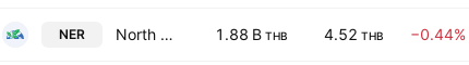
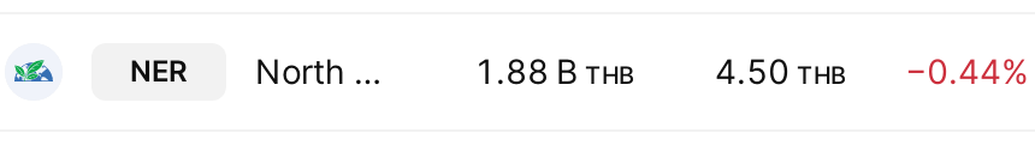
- 4.52 THB
+ 4.50 THB
